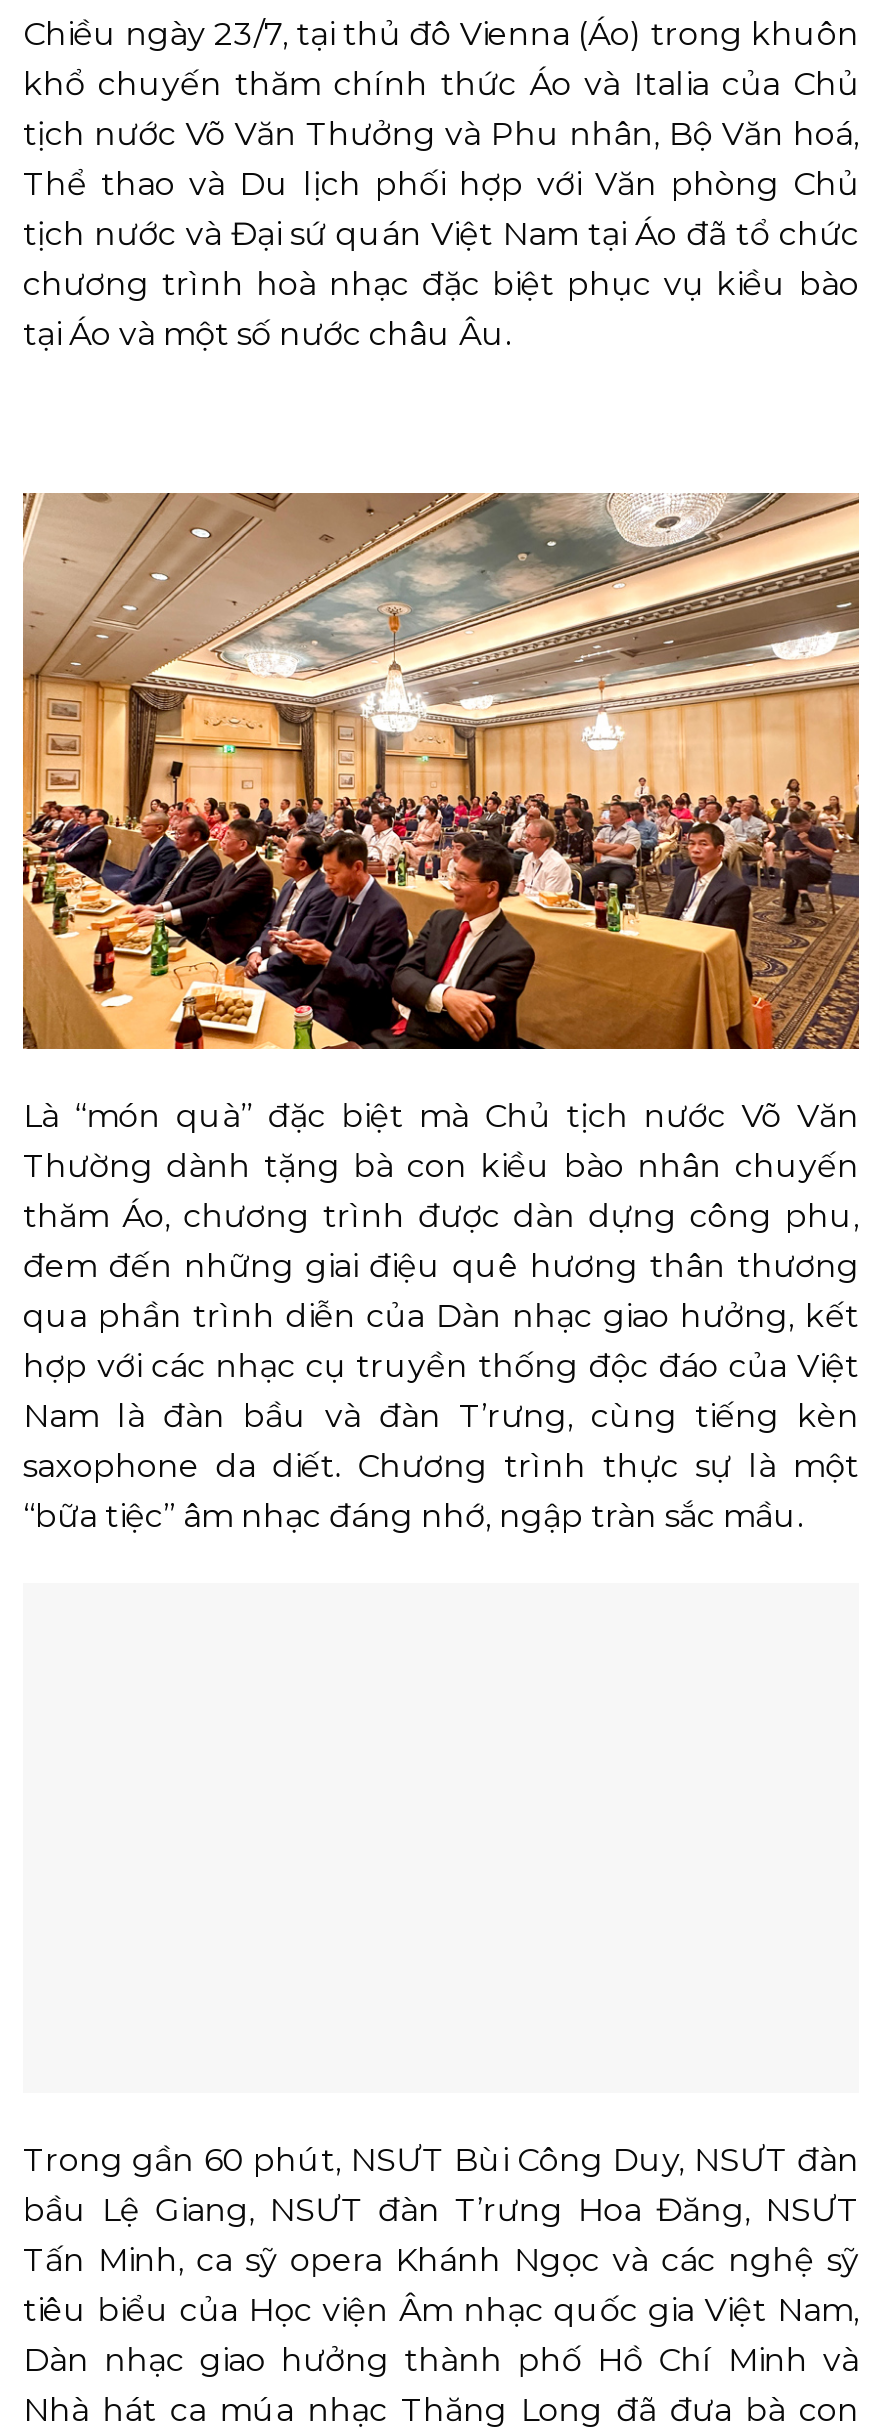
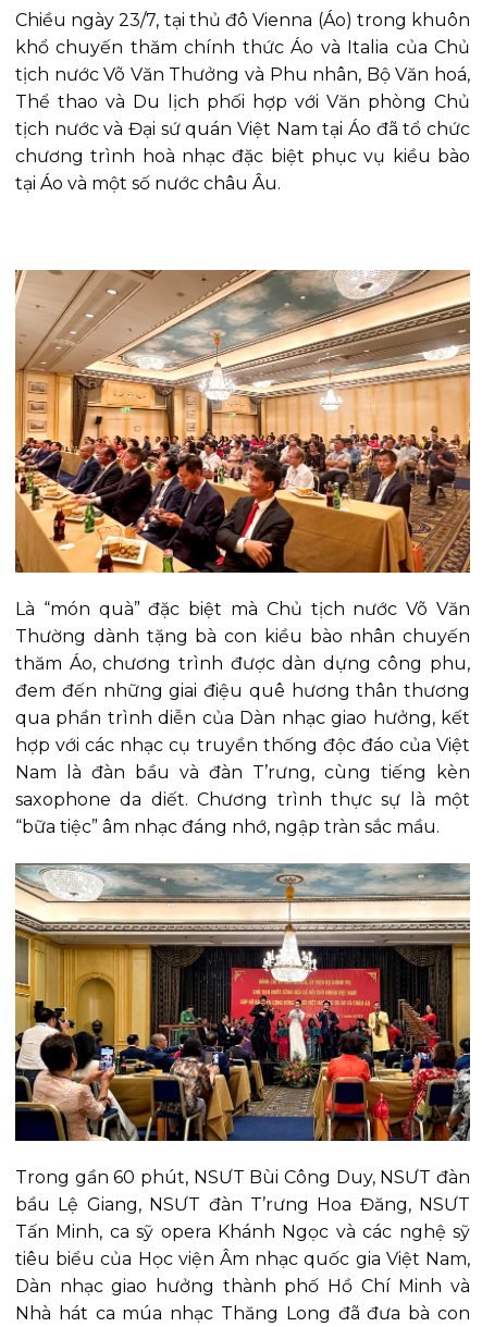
+ [image]
